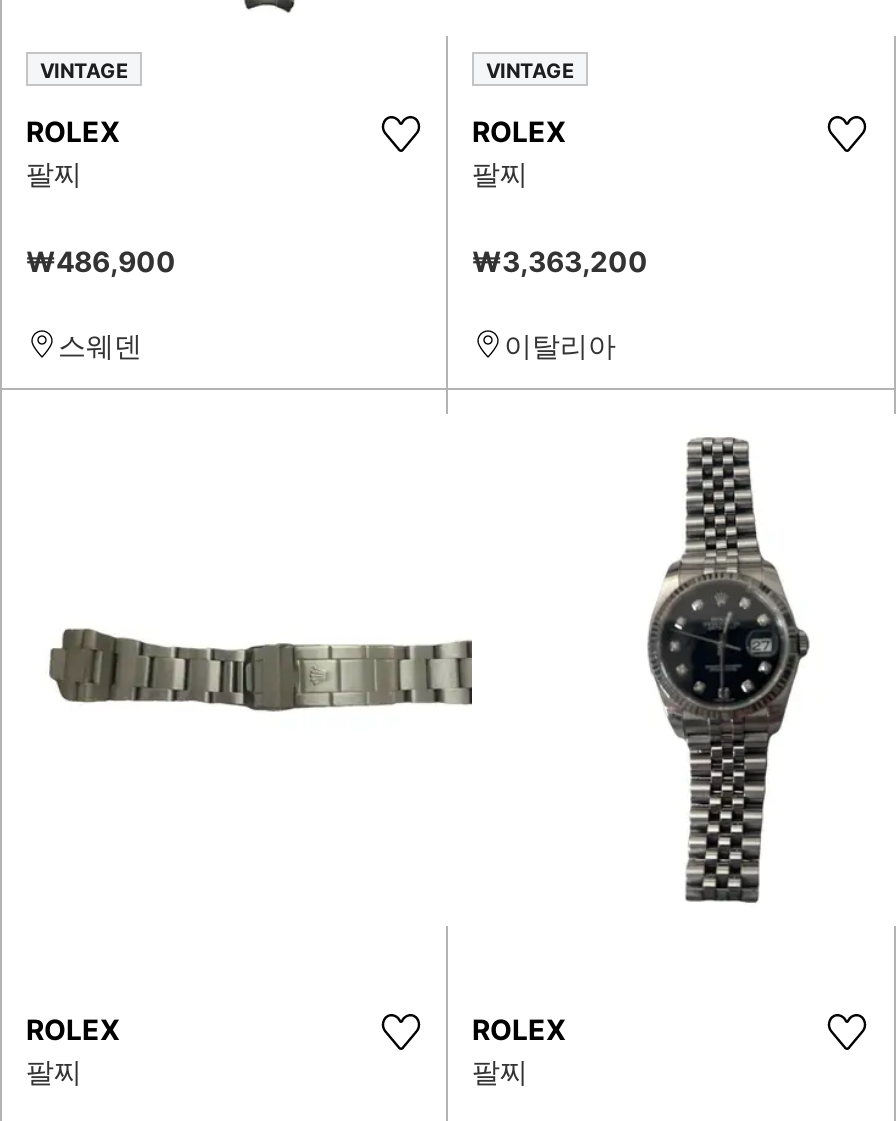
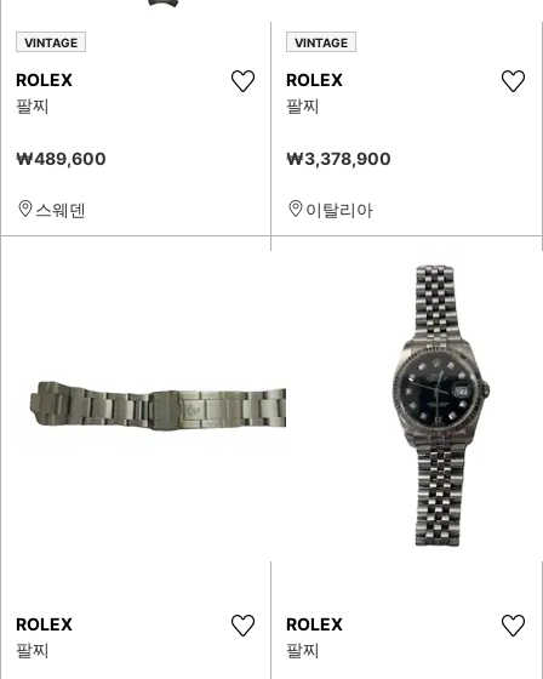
- ₩486,900
+ ₩489,600

- ₩3,363,200
+ ₩3,378,900
